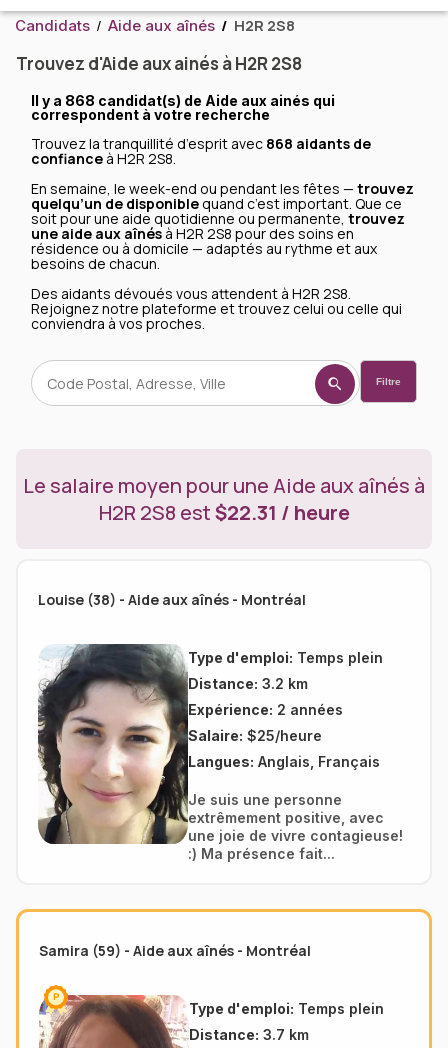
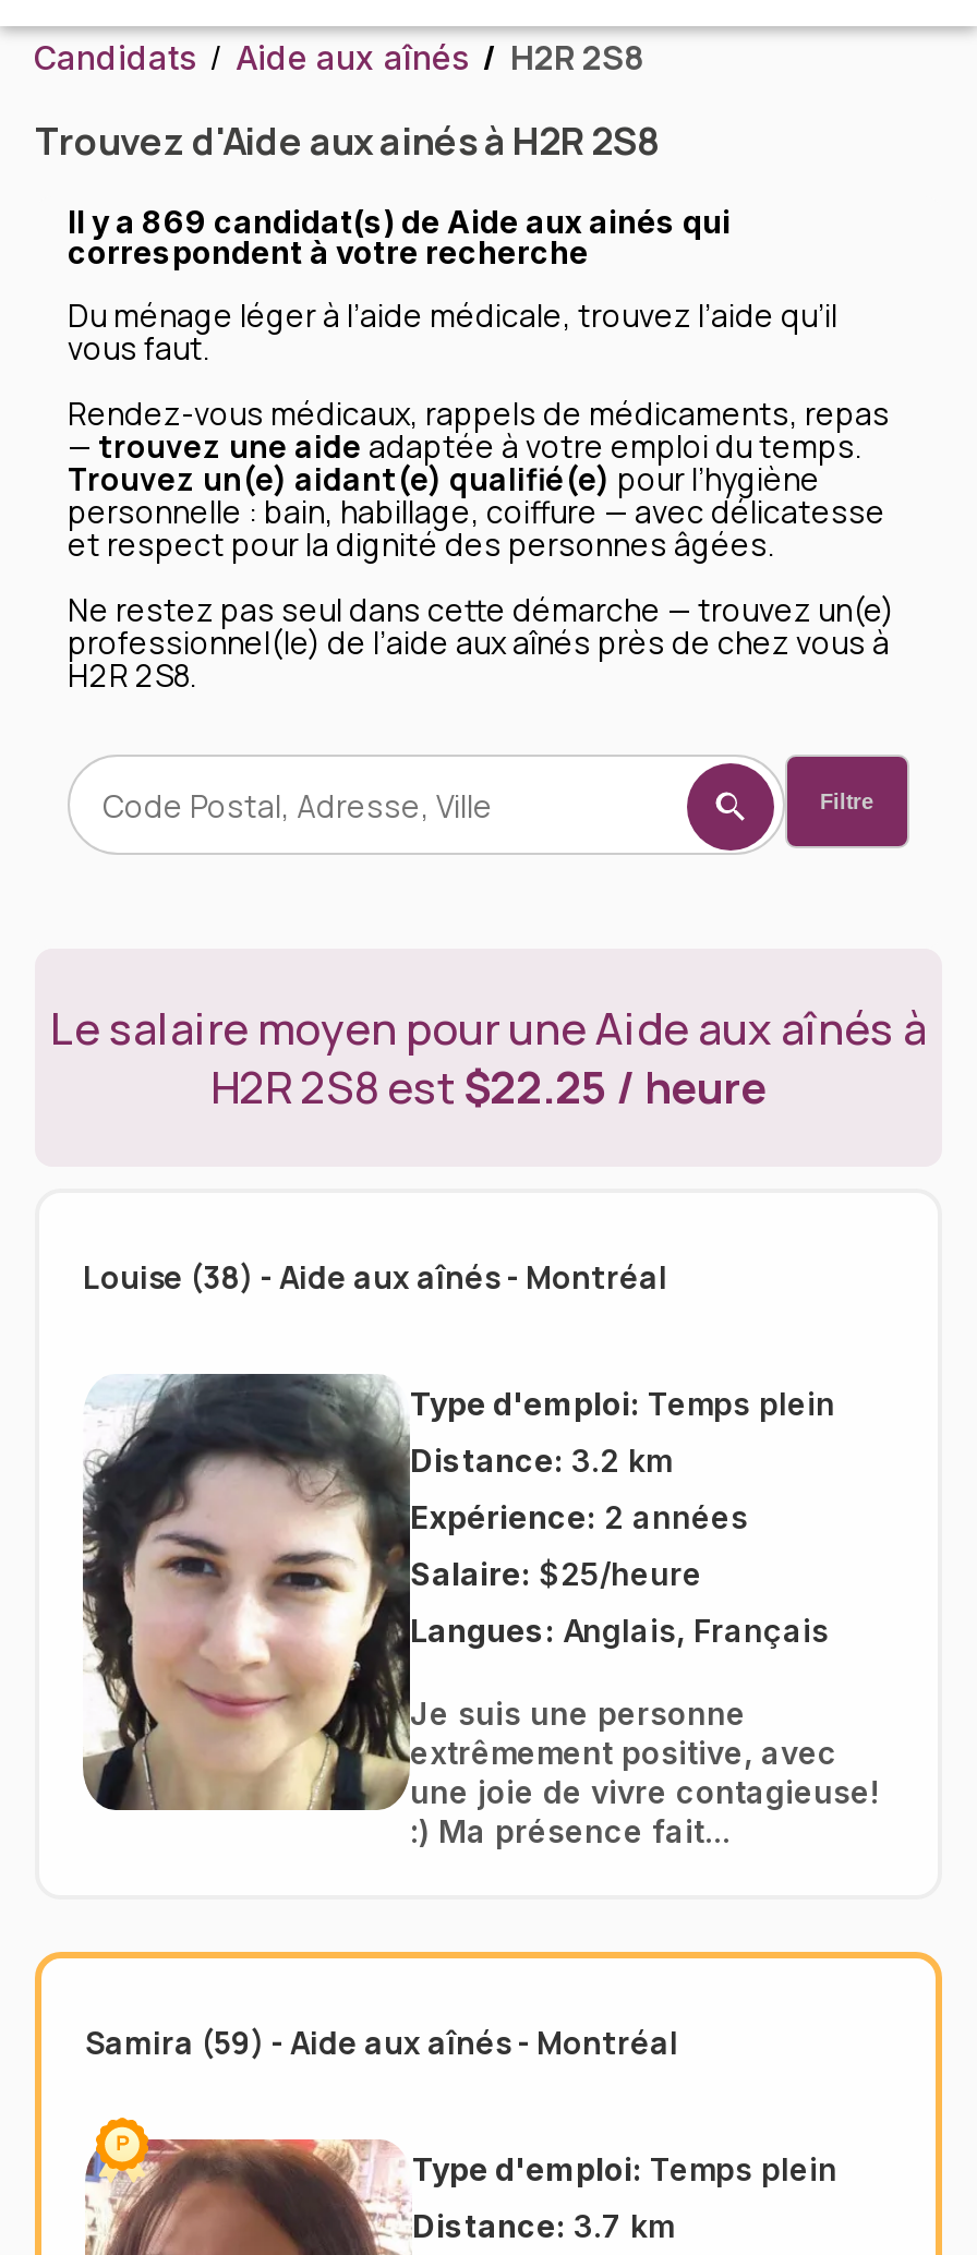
- Il y a 868 candidat(s) de Aide aux ainés qui
+ Il y a 869 candidat(s) de Aide aux ainés qui

- Trouvez la tranquillité d’esprit avec 868 aidants de
- confianceà H2R 2S8.
+ Du ménage léger à l’aide médicale, trouvez l’aide qu’il
+ vous faut.

- En semaine, le week-end ou pendant les fêtes — trouvez
- quelqu’un de disponiblequand c’est important. Que ce
- soit pour une aide quotidienne ou permanente,trouvez
- une aide aux aînésà H2R 2S8 pour des soins en
- résidence ou à domicile — adaptés au rythme et aux
- besoins de chacun.
+ Rendez-vous médicaux, rappels de médicaments, repas
+ —trouvez une aideadaptée à votre emploi du temps.
+ Trouvez un(e) aidant(e) qualifié(e) pour l’hygiène
+ personnelle : bain, habillage, coiffure — avec délicatesse
+ et respect pour la dignité des personnes âgées.

- Des aidants dévoués vous attendent à H2R 2S8.
- Rejoignez notre plateforme et trouvez celui ou celle qui
- conviendra à vos proches.
+ Ne restez pas seul dans cette démarche — trouvez un(e)
+ professionnel(le) de l’aide aux aînés près de chez vous à
+ H2R 2S8.

- H2R 2S8 est $22.31 / heure
+ H2R 2S8 est $22.25 / heure
